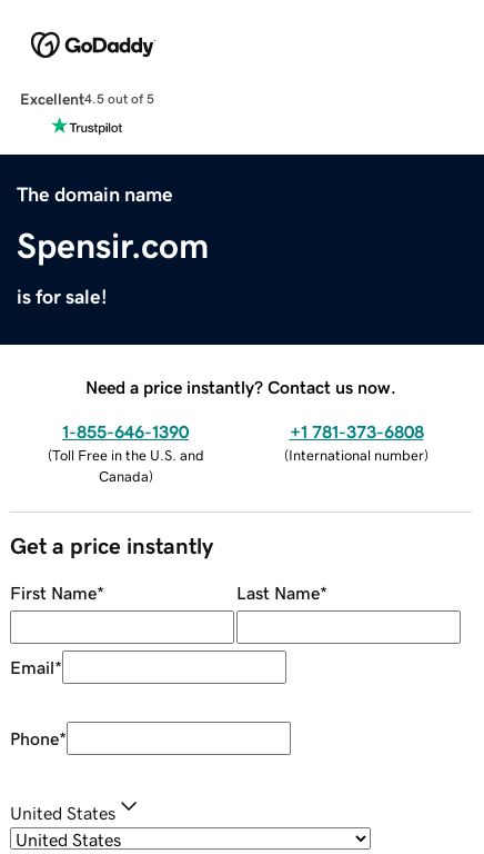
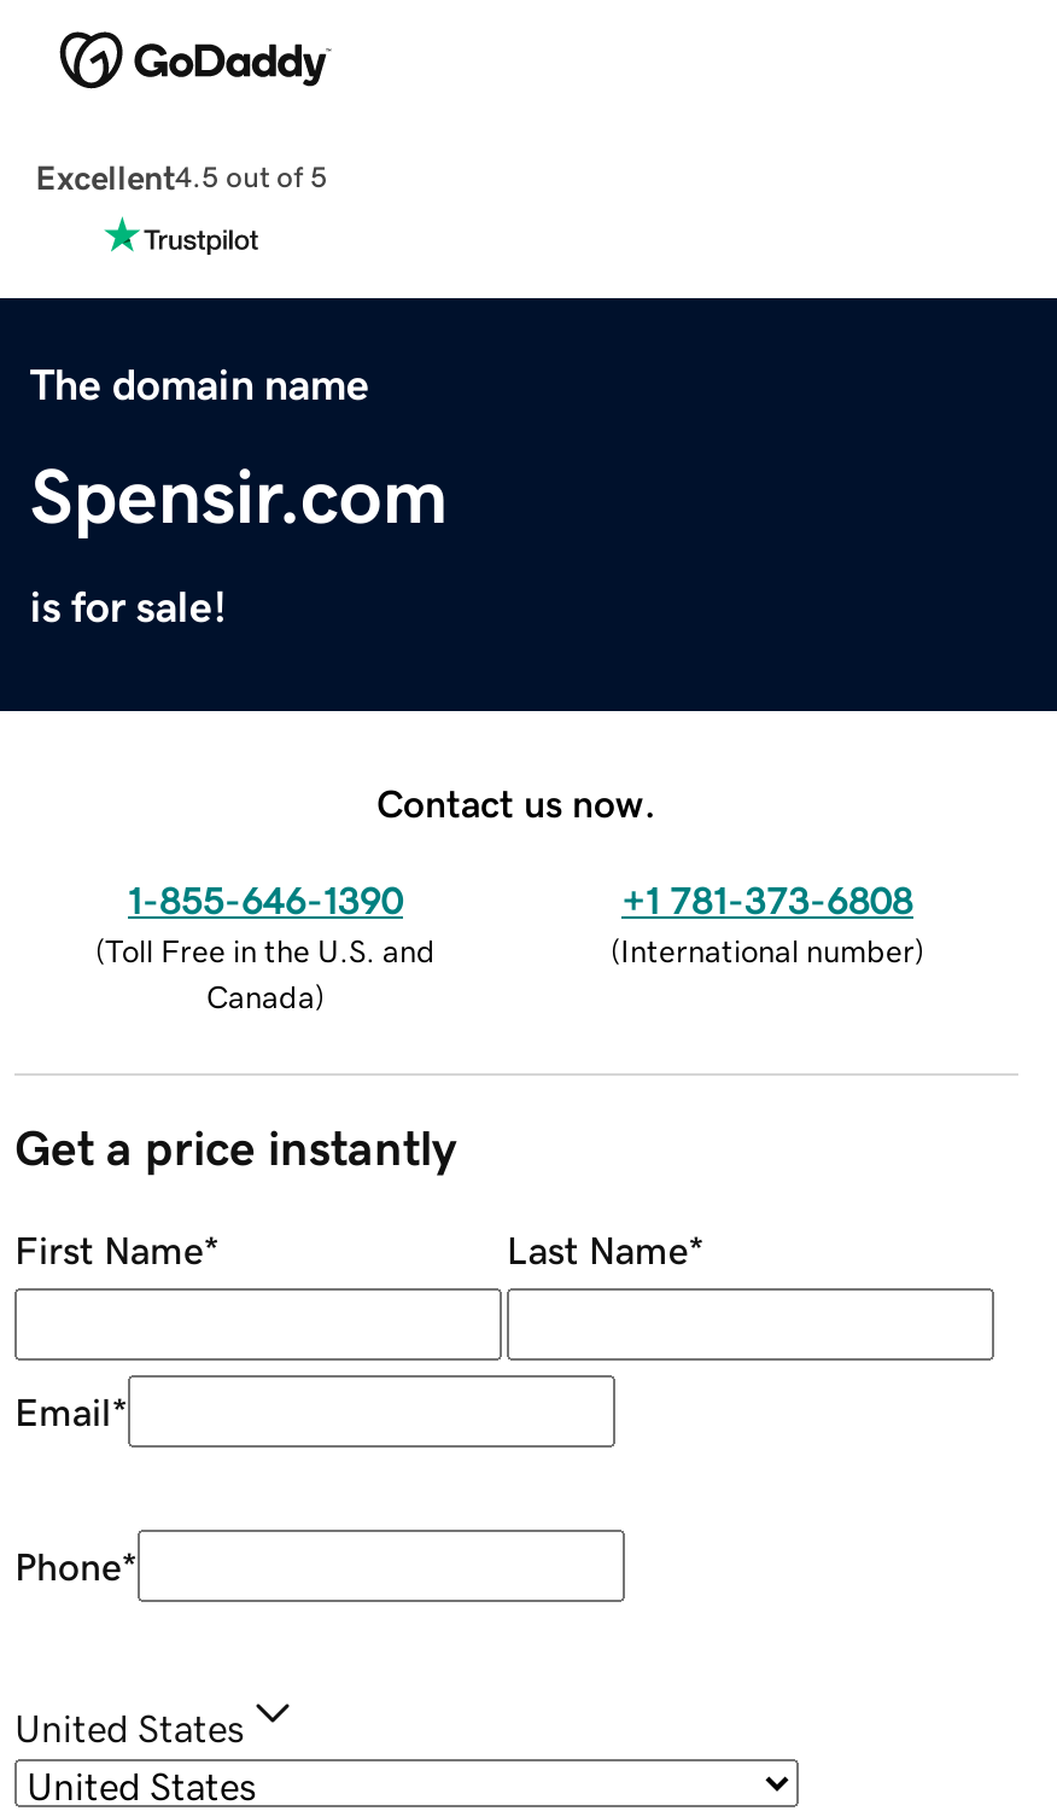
- Need a price instantly? Contact us now.
+ Contact us now.
